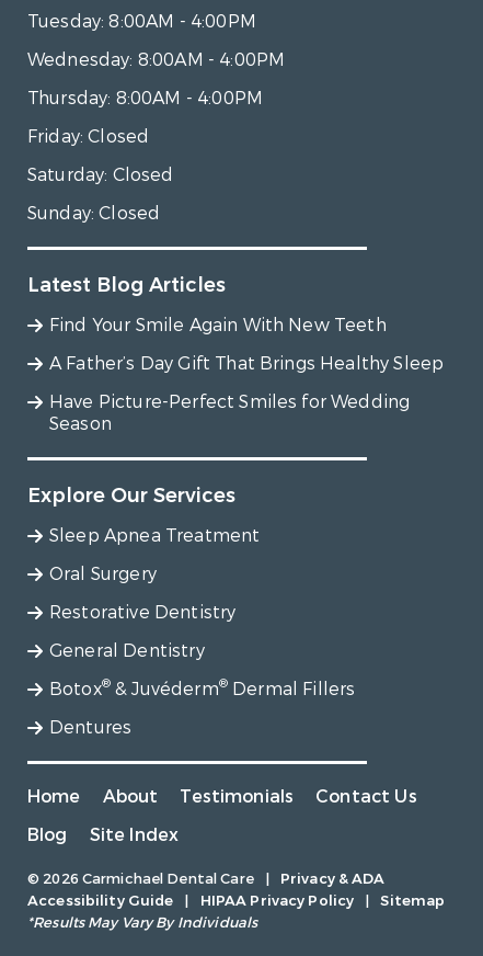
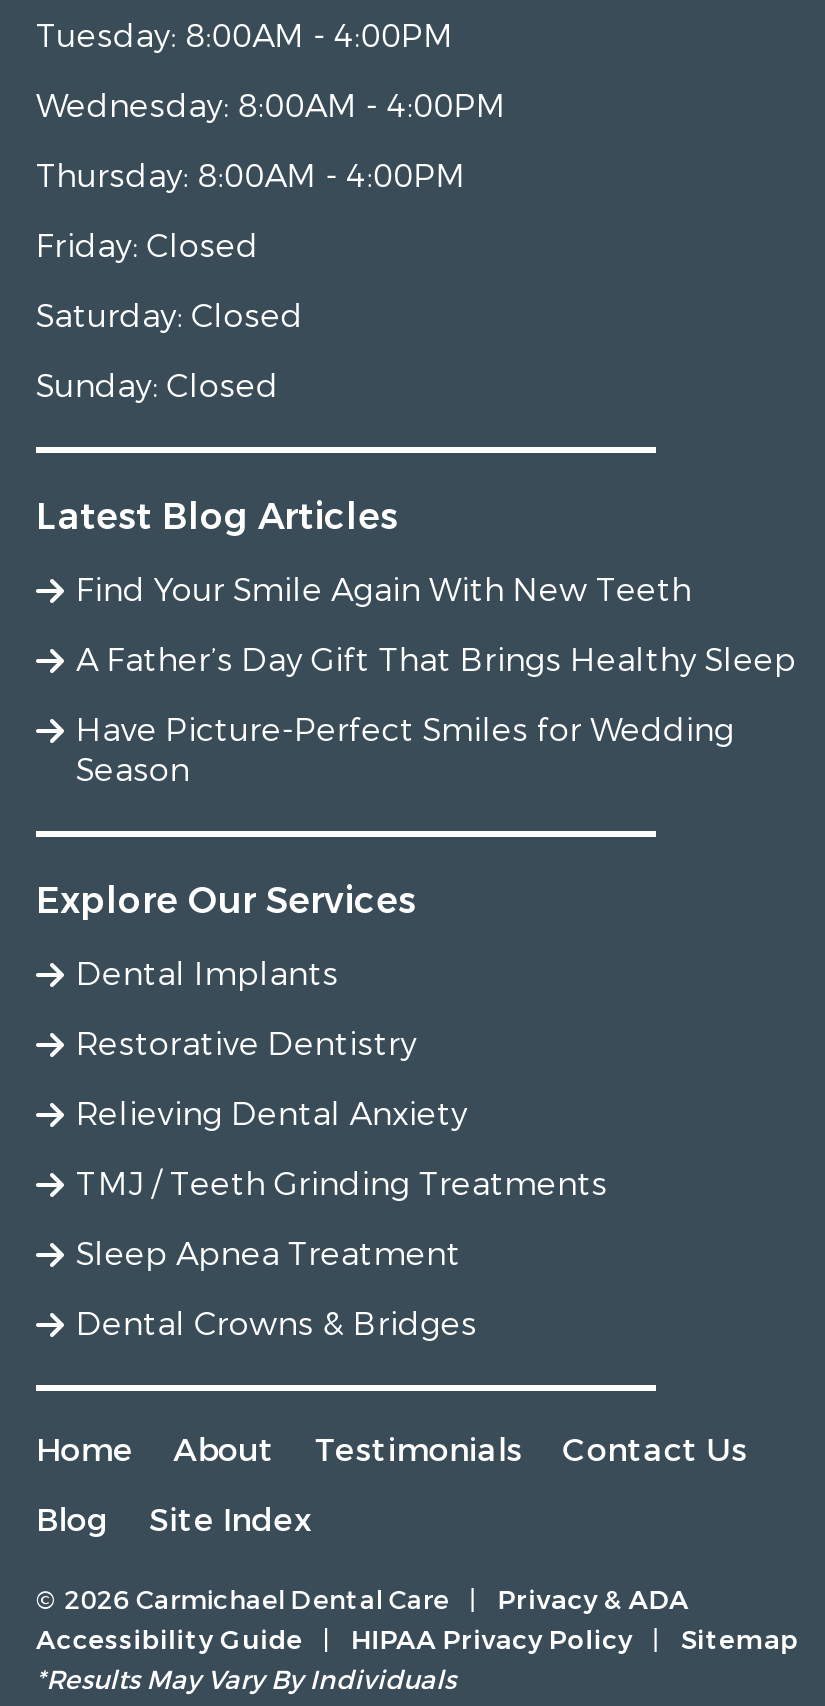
+ Dental Implants
+ Relieving Dental Anxiety
+ TMJ / Teeth Grinding Treatments

moved down: Sleep Apnea Treatment

- Oral Surgery
- General Dentistry
- Botox® & Juvéderm® Dermal Fillers
- Dentures
+ Dental Crowns & Bridges

moved up: Restorative Dentistry
